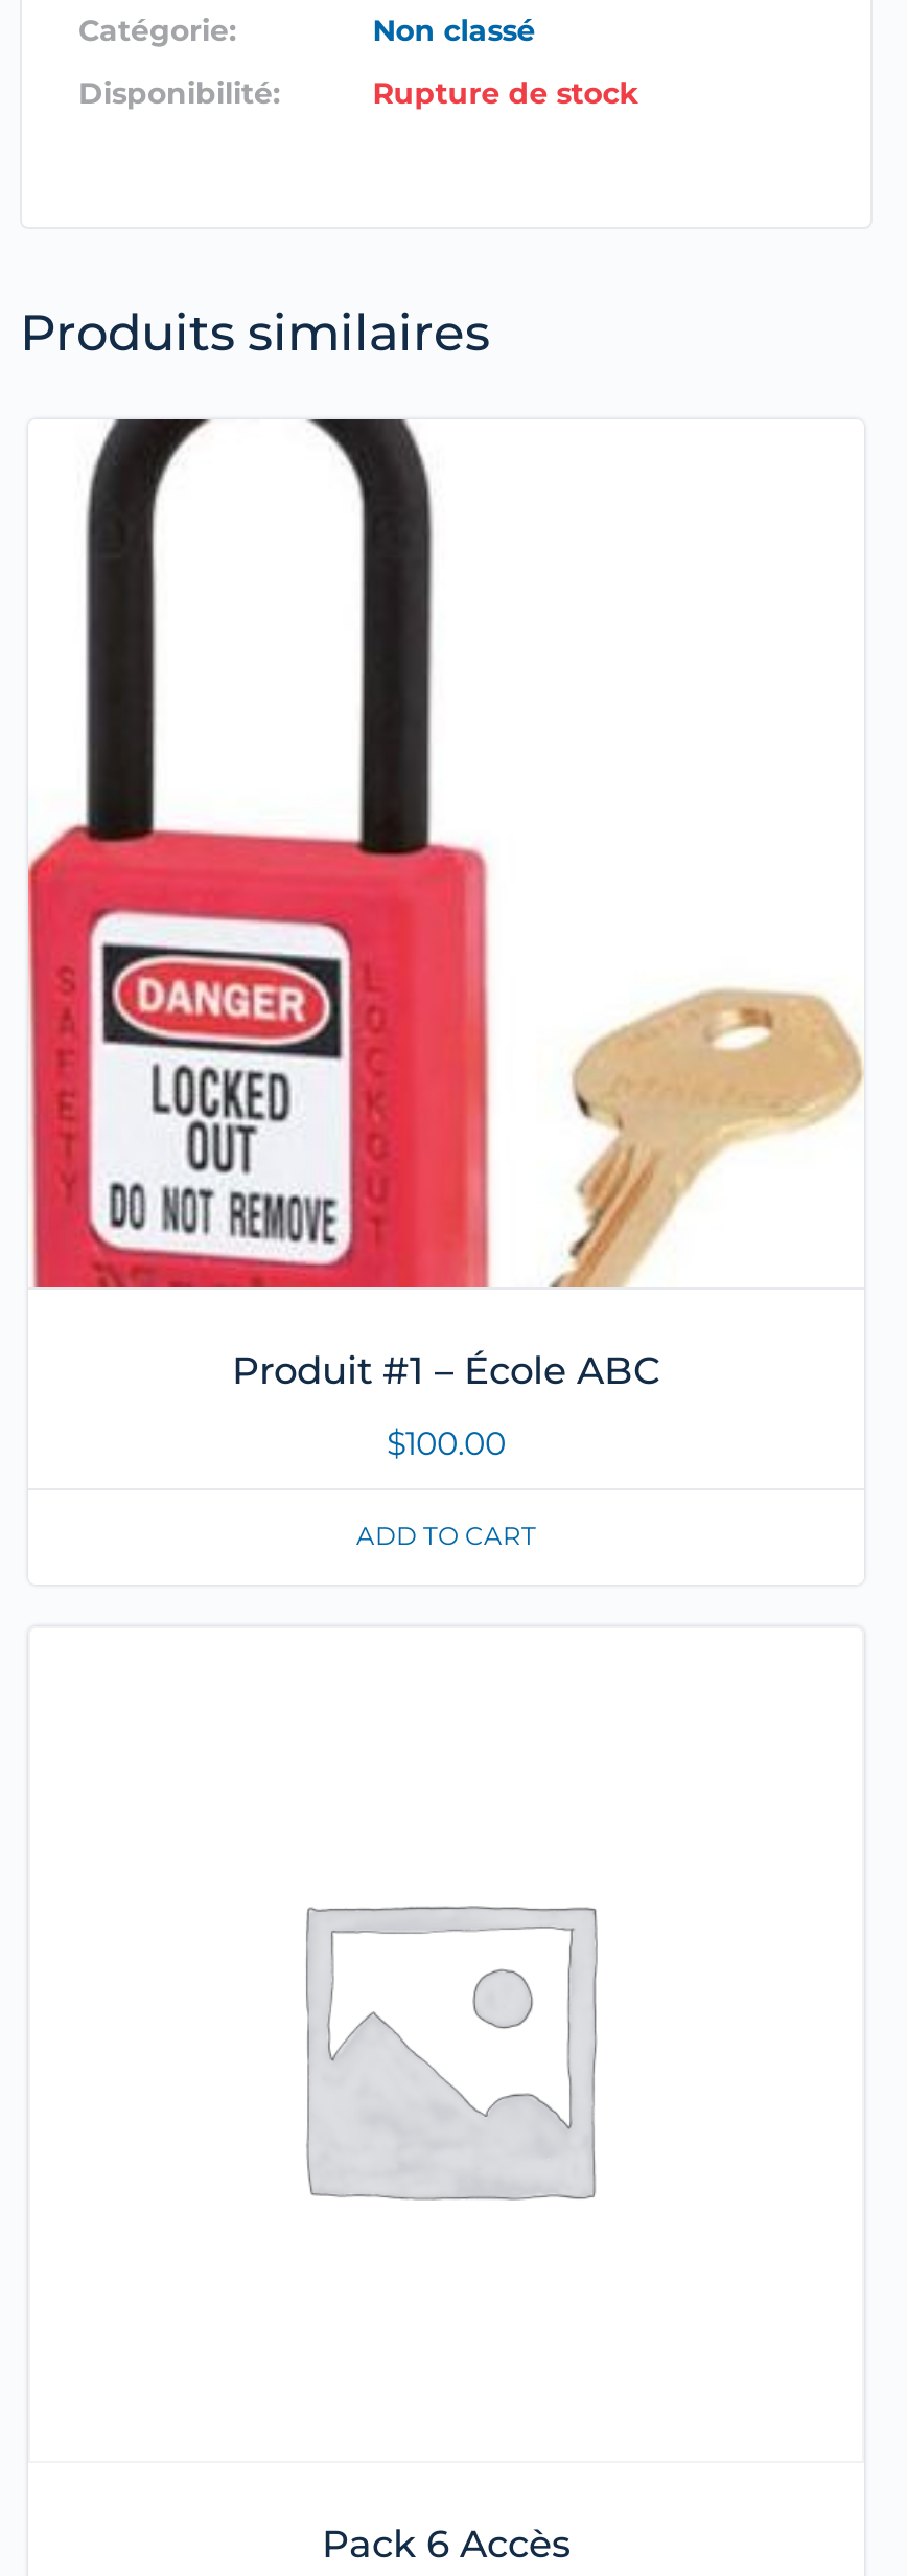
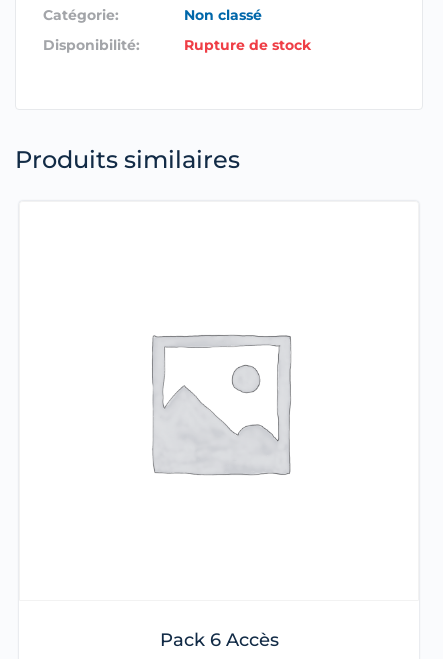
- [image]
- Produit #1 – École ABC
- $100.00
- ADD TO CART

- [image]
